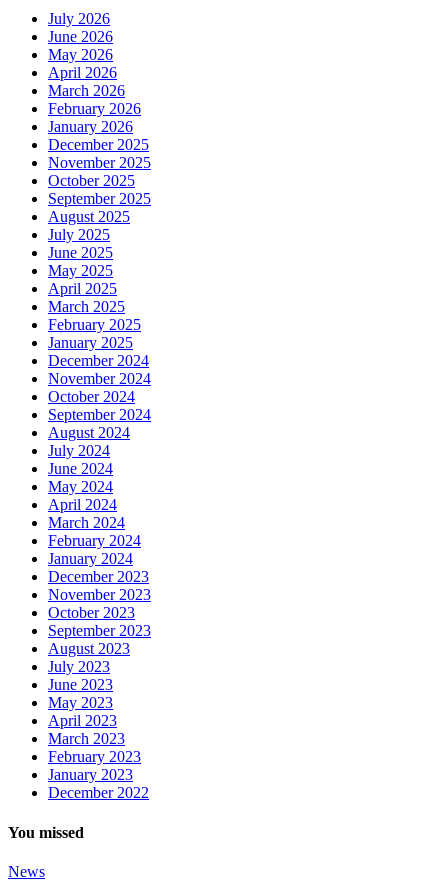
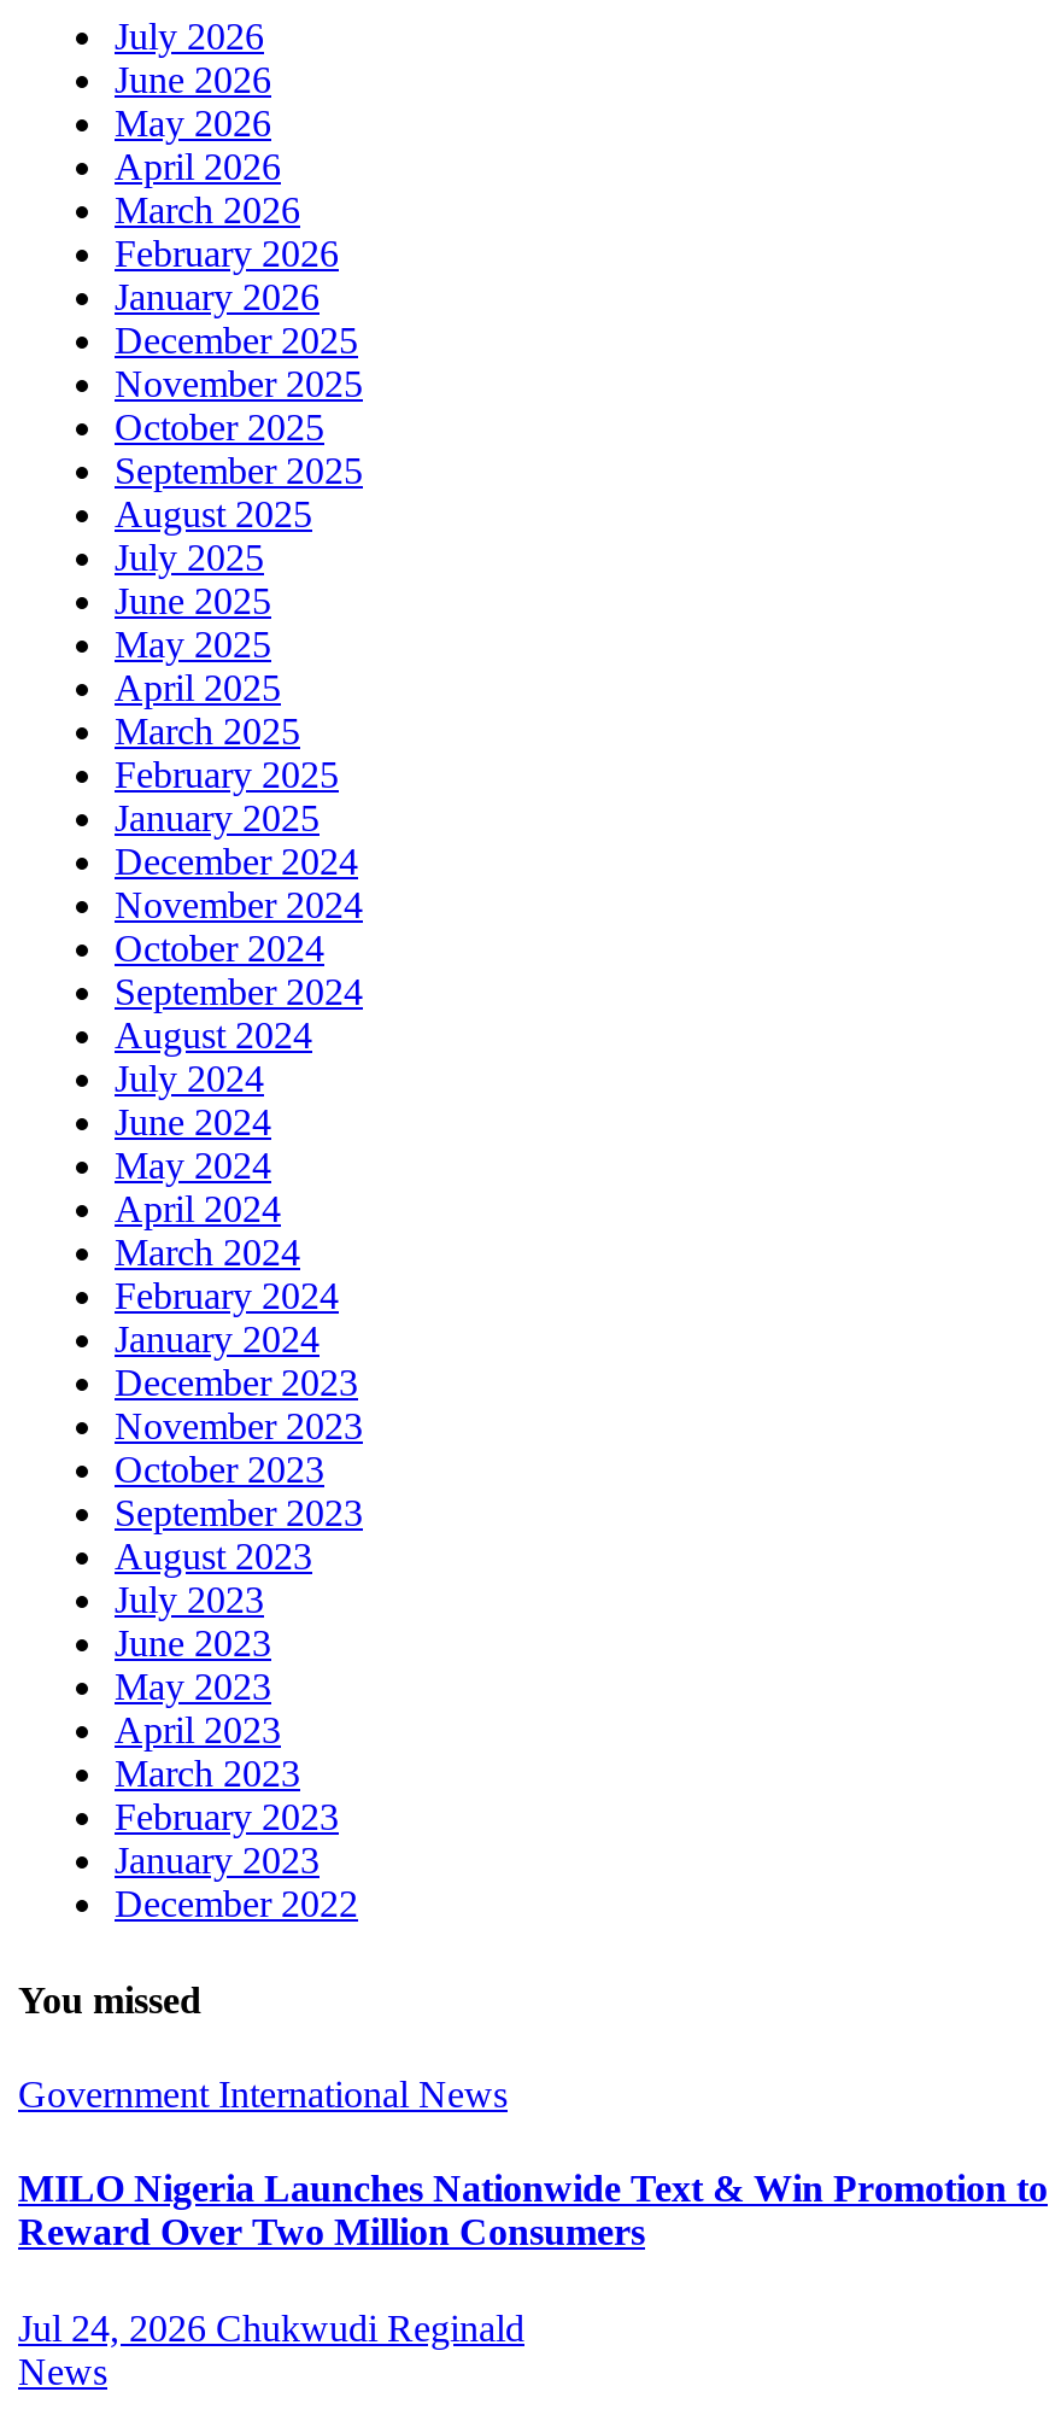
+ Government International News
+ MILO Nigeria Launches Nationwide Text & Win Promotion to
+ Reward Over Two Million Consumers
+ Jul 24, 2026 Chukwudi Reginald
